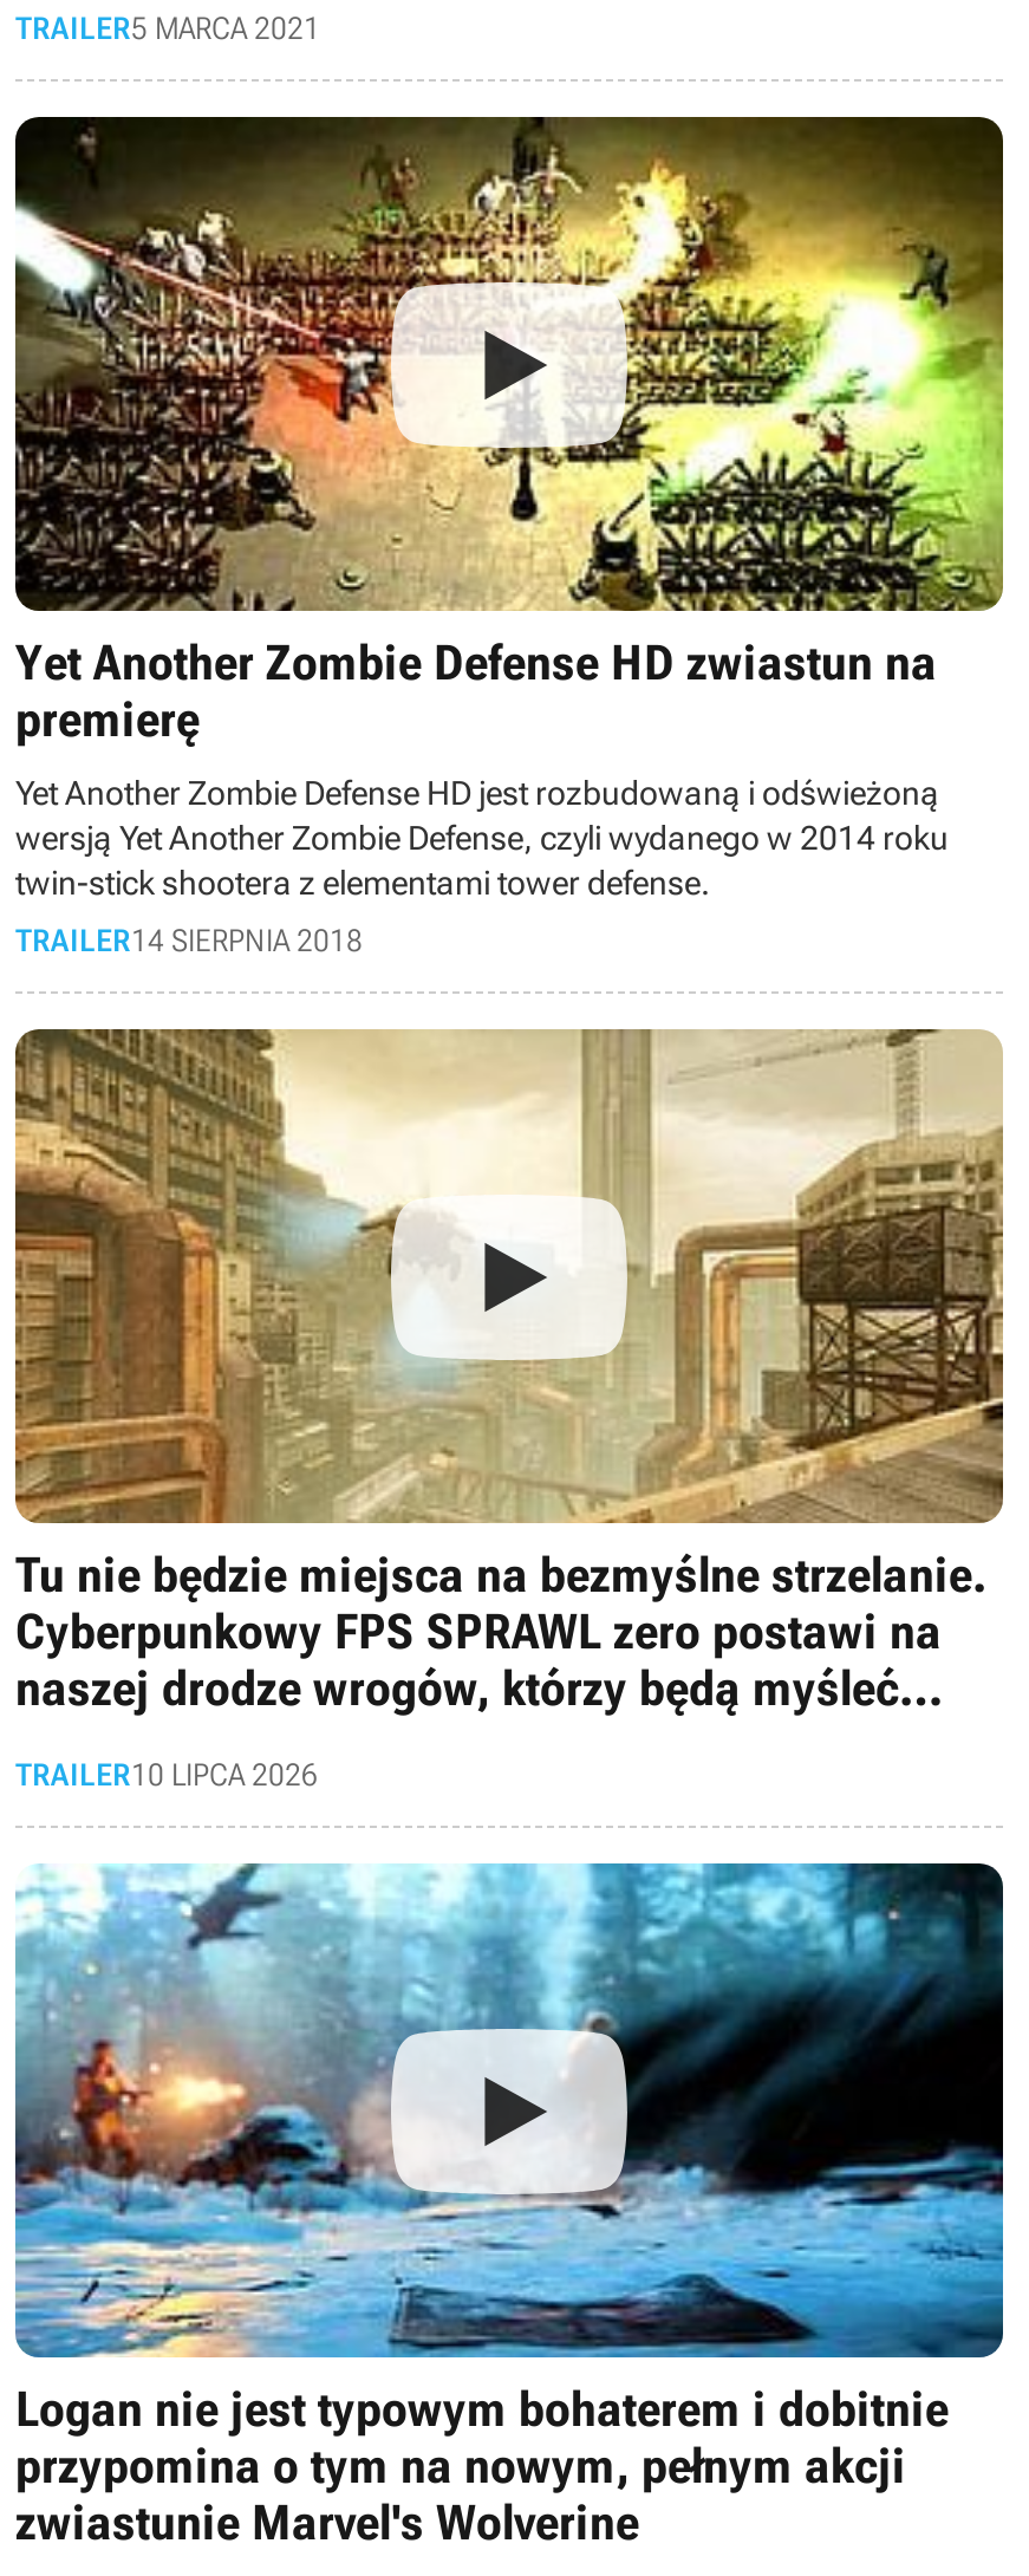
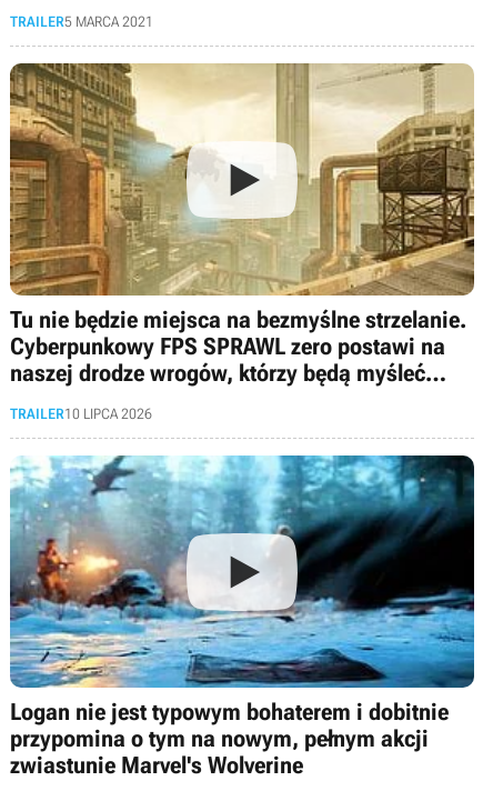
- [image]
- Yet Another Zombie Defense HD zwiastun na
- premierę
- Yet Another Zombie Defense HD jest rozbudowaną i odświeżoną
- wersją Yet Another Zombie Defense, czyli wydanego w 2014 roku
- twin-stick shootera z elementami tower defense.
- TRAILER14 SIERPNIA 2018
